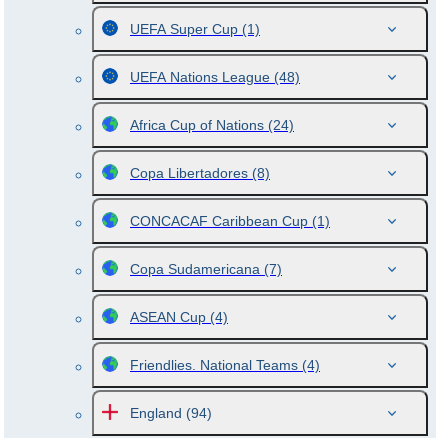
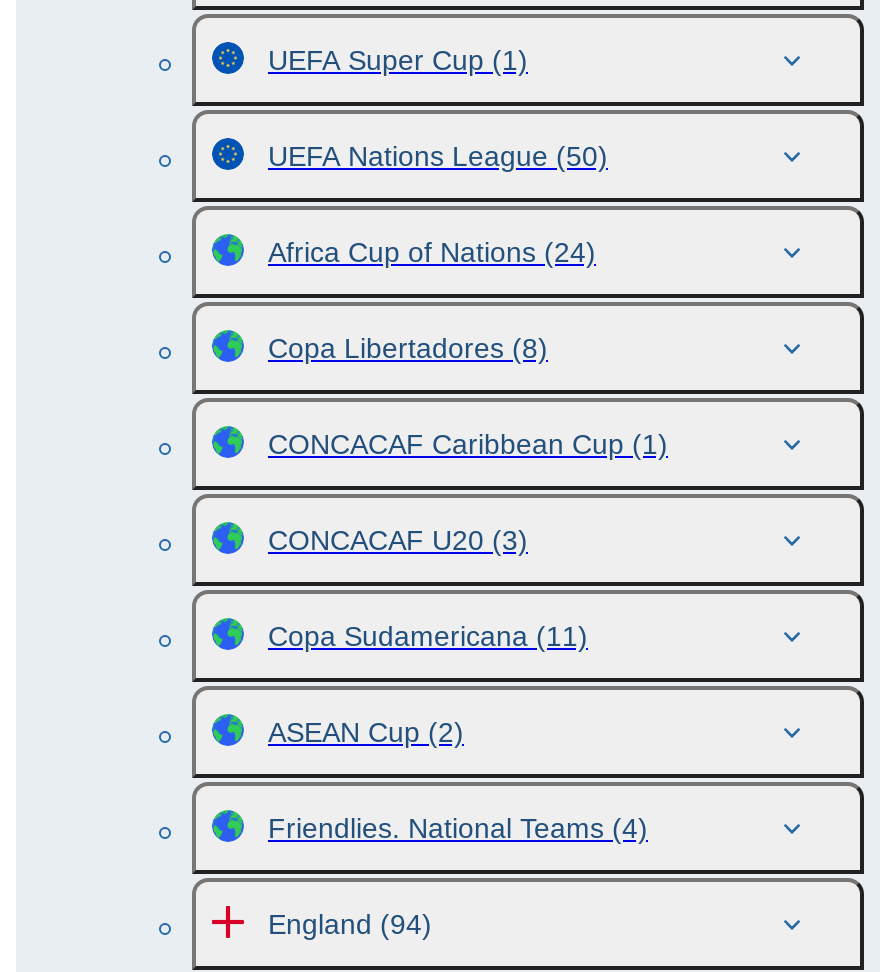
- UEFA Nations League (48)
+ UEFA Nations League (50)

- Copa Sudamericana (7)
- ASEAN Cup (4)
+ CONCACAF U20 (3)
+ Copa Sudamericana (11)
+ ASEAN Cup (2)
